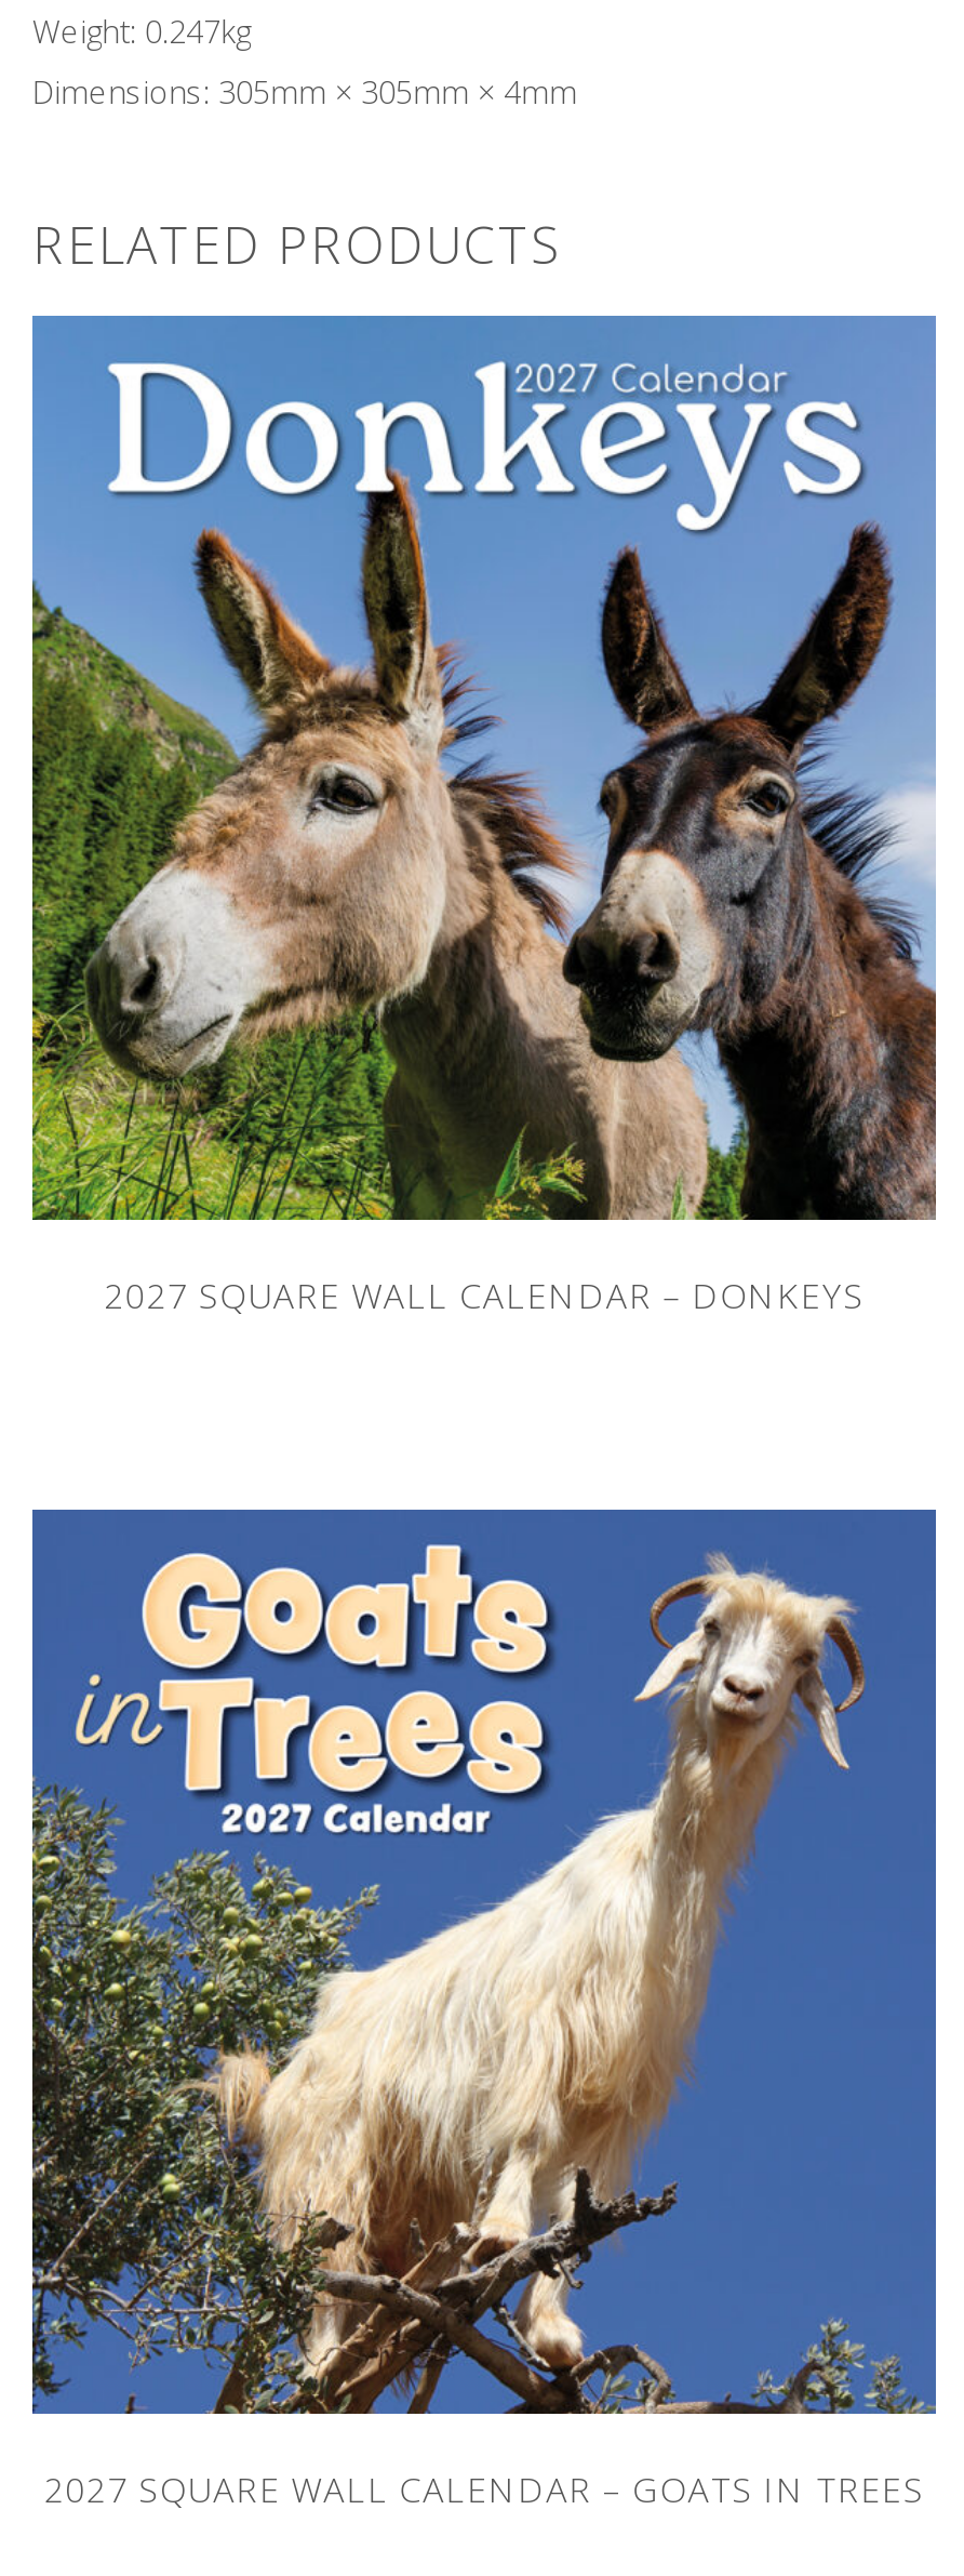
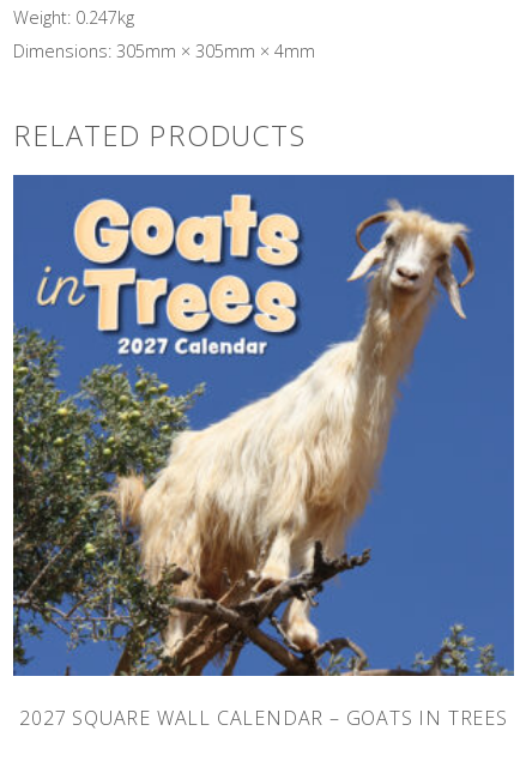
- [image]
- 2027 SQUARE WALL CALENDAR – DONKEYS
